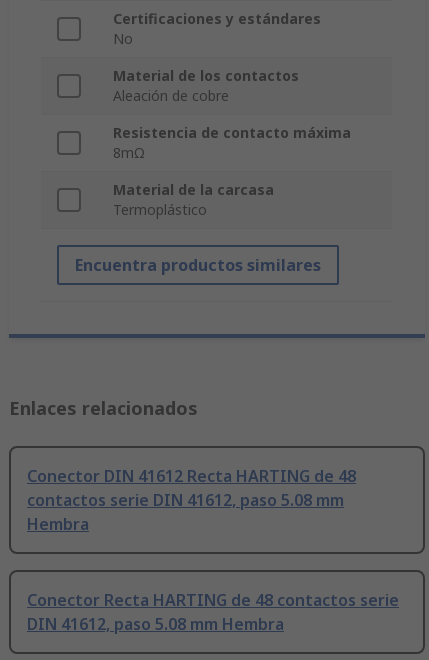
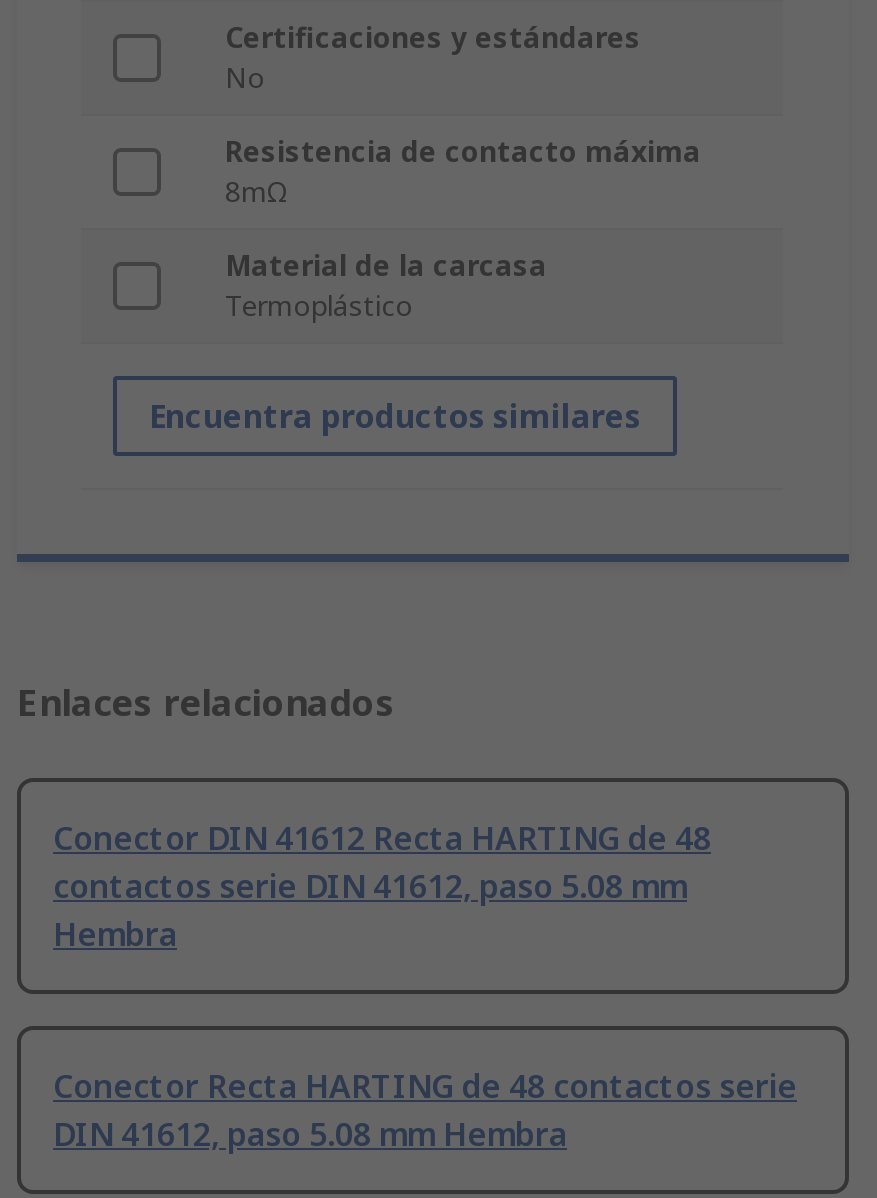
- Material de los contactos
- Aleación de cobre
